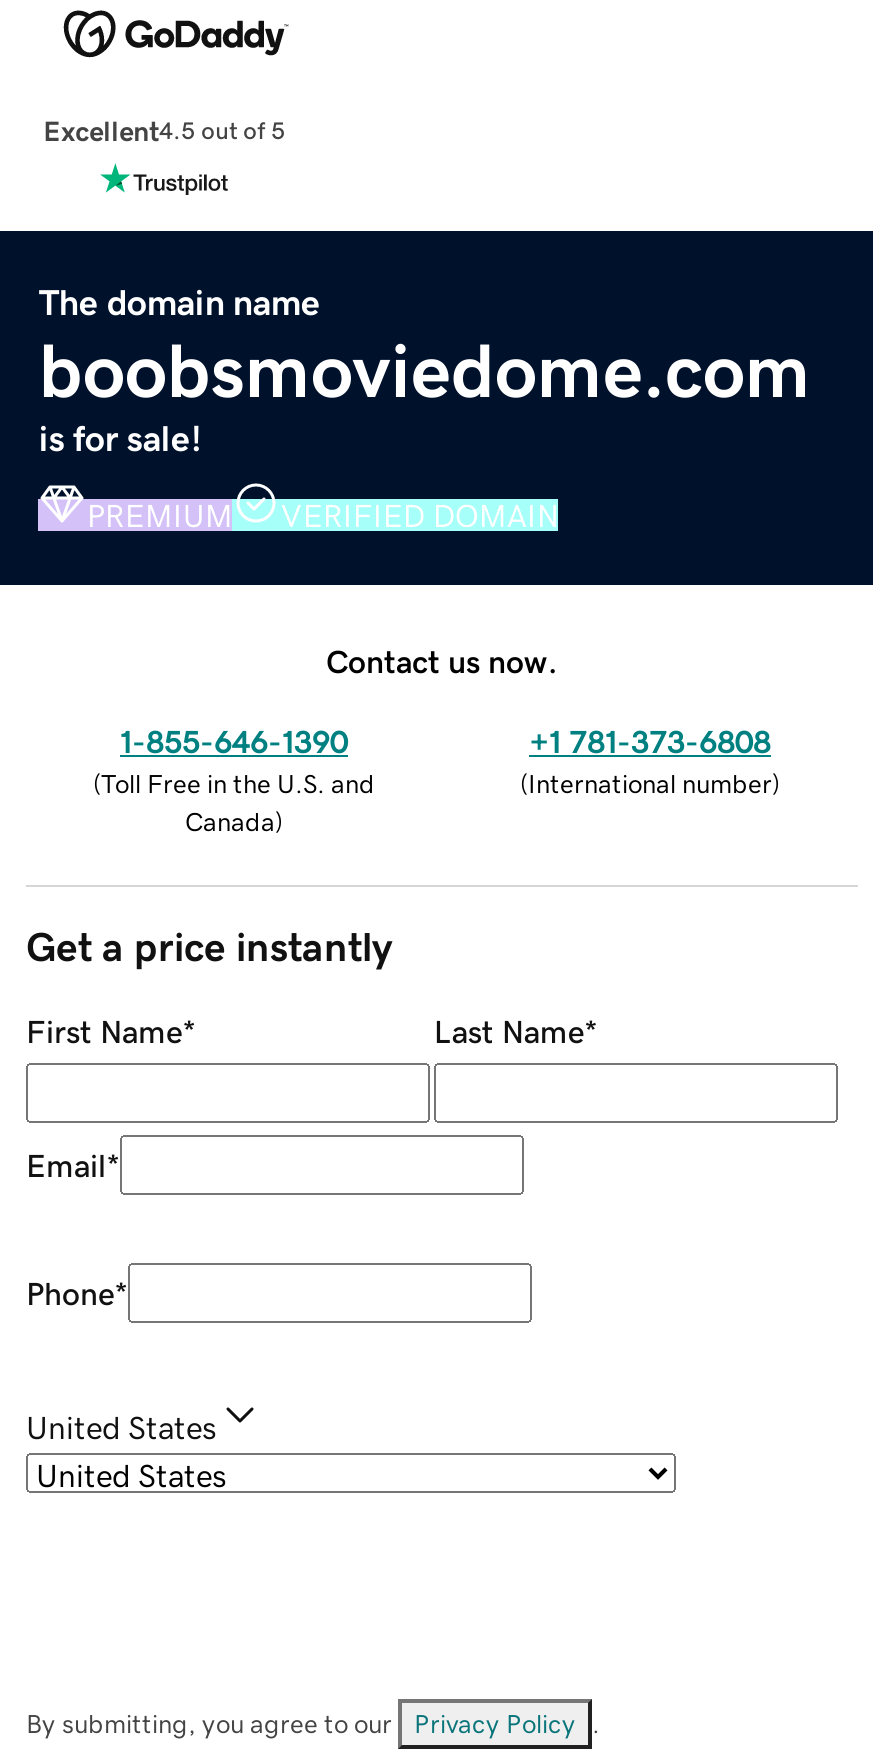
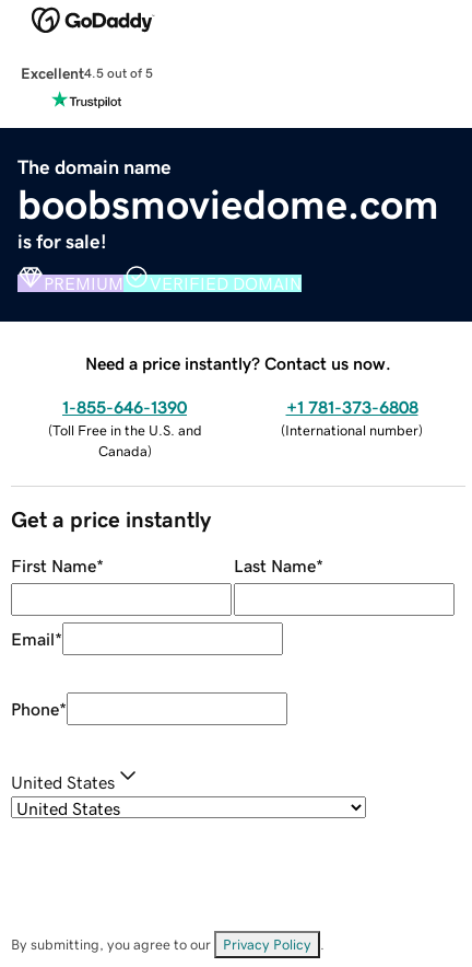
- Contact us now.
+ Need a price instantly? Contact us now.
